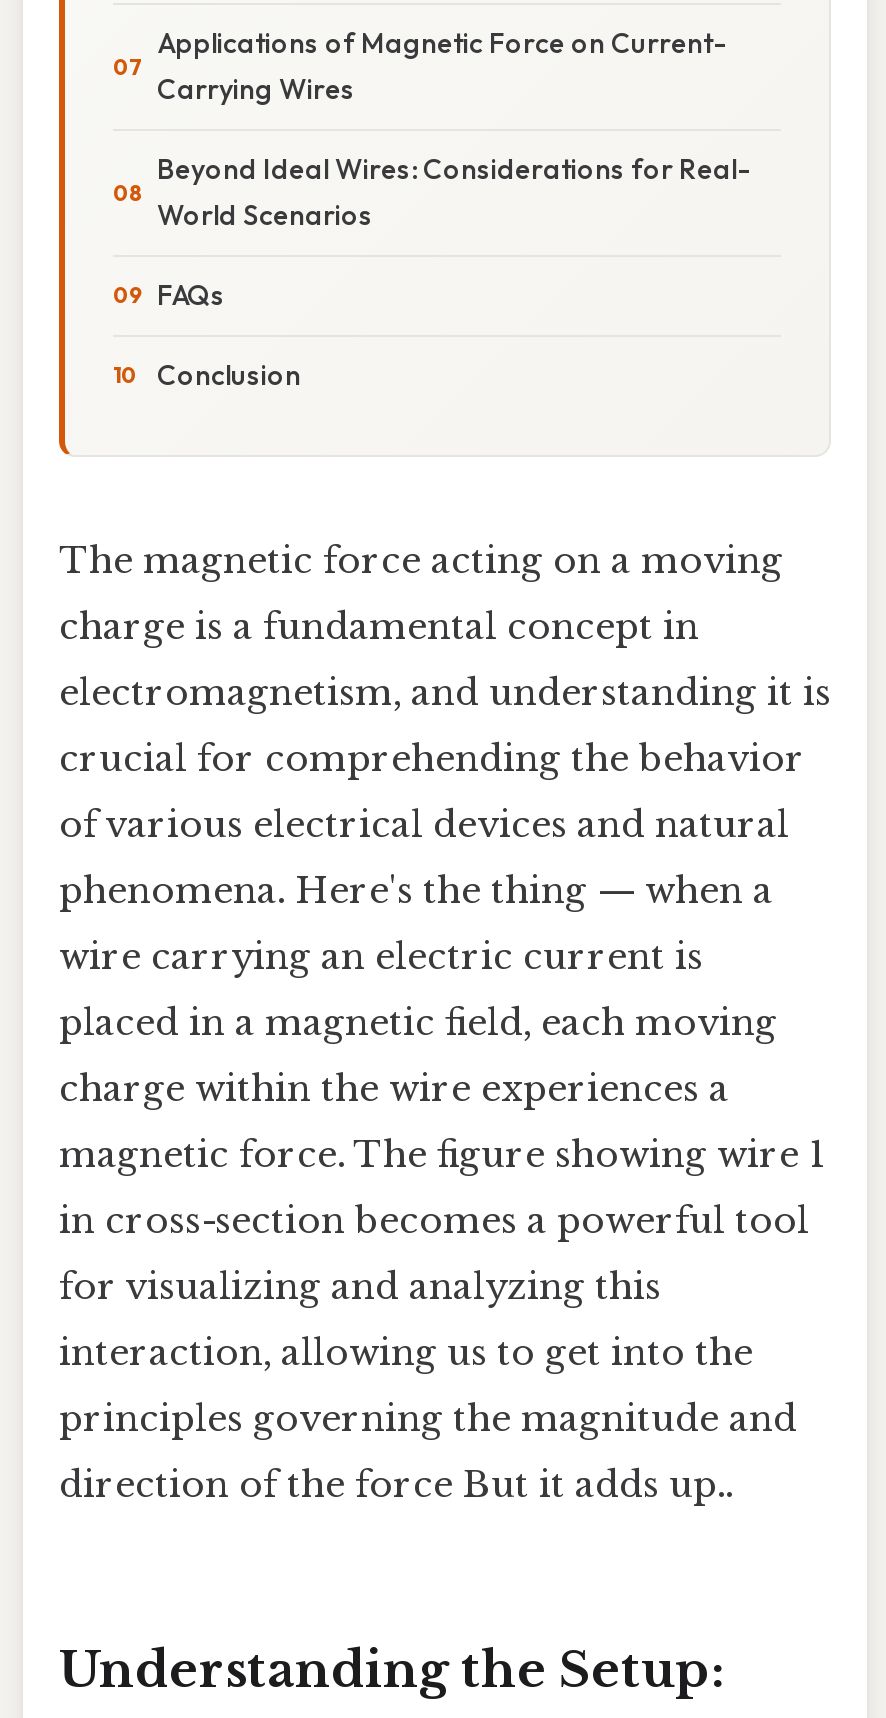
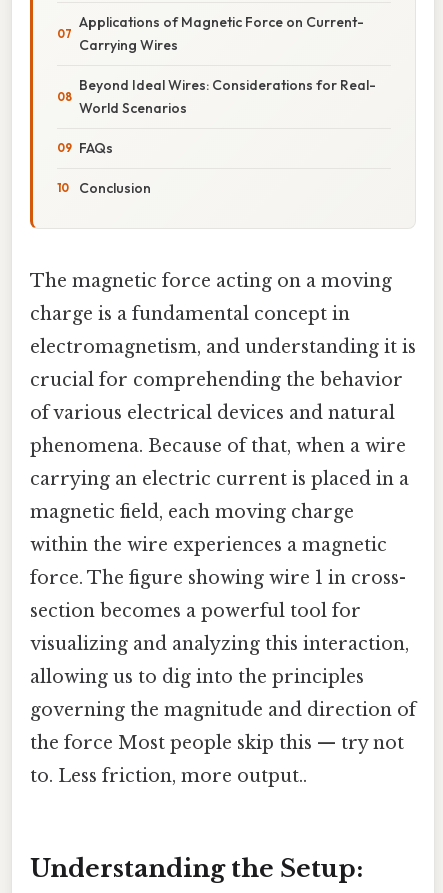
- phenomena. Here's the thing — when a
- wire carrying an electric current is
- placed in a magnetic field, each moving
- charge within the wire experiences a
- magnetic force. The figure showing wire 1
- in cross-section becomes a powerful tool
- for visualizing and analyzing this
- interaction, allowing us to get into the
- principles governing the magnitude and
- direction of the force But it adds up..
+ phenomena. Because of that, when a wire
+ carrying an electric current is placed in a
+ magnetic field, each moving charge
+ within the wire experiences a magnetic
+ force. The figure showing wire 1 in cross-
+ section becomes a powerful tool for
+ visualizing and analyzing this interaction,
+ allowing us to dig into the principles
+ governing the magnitude and direction of
+ the force Most people skip this — try not
+ to. Less friction, more output..
